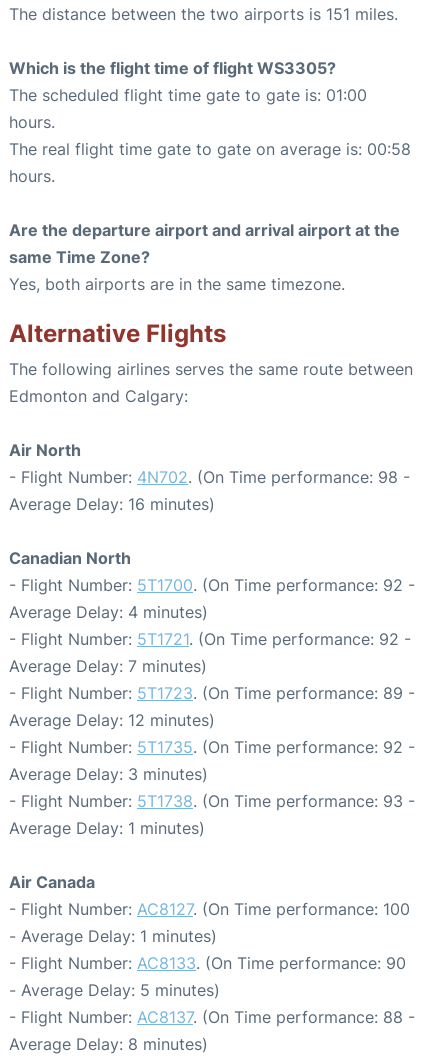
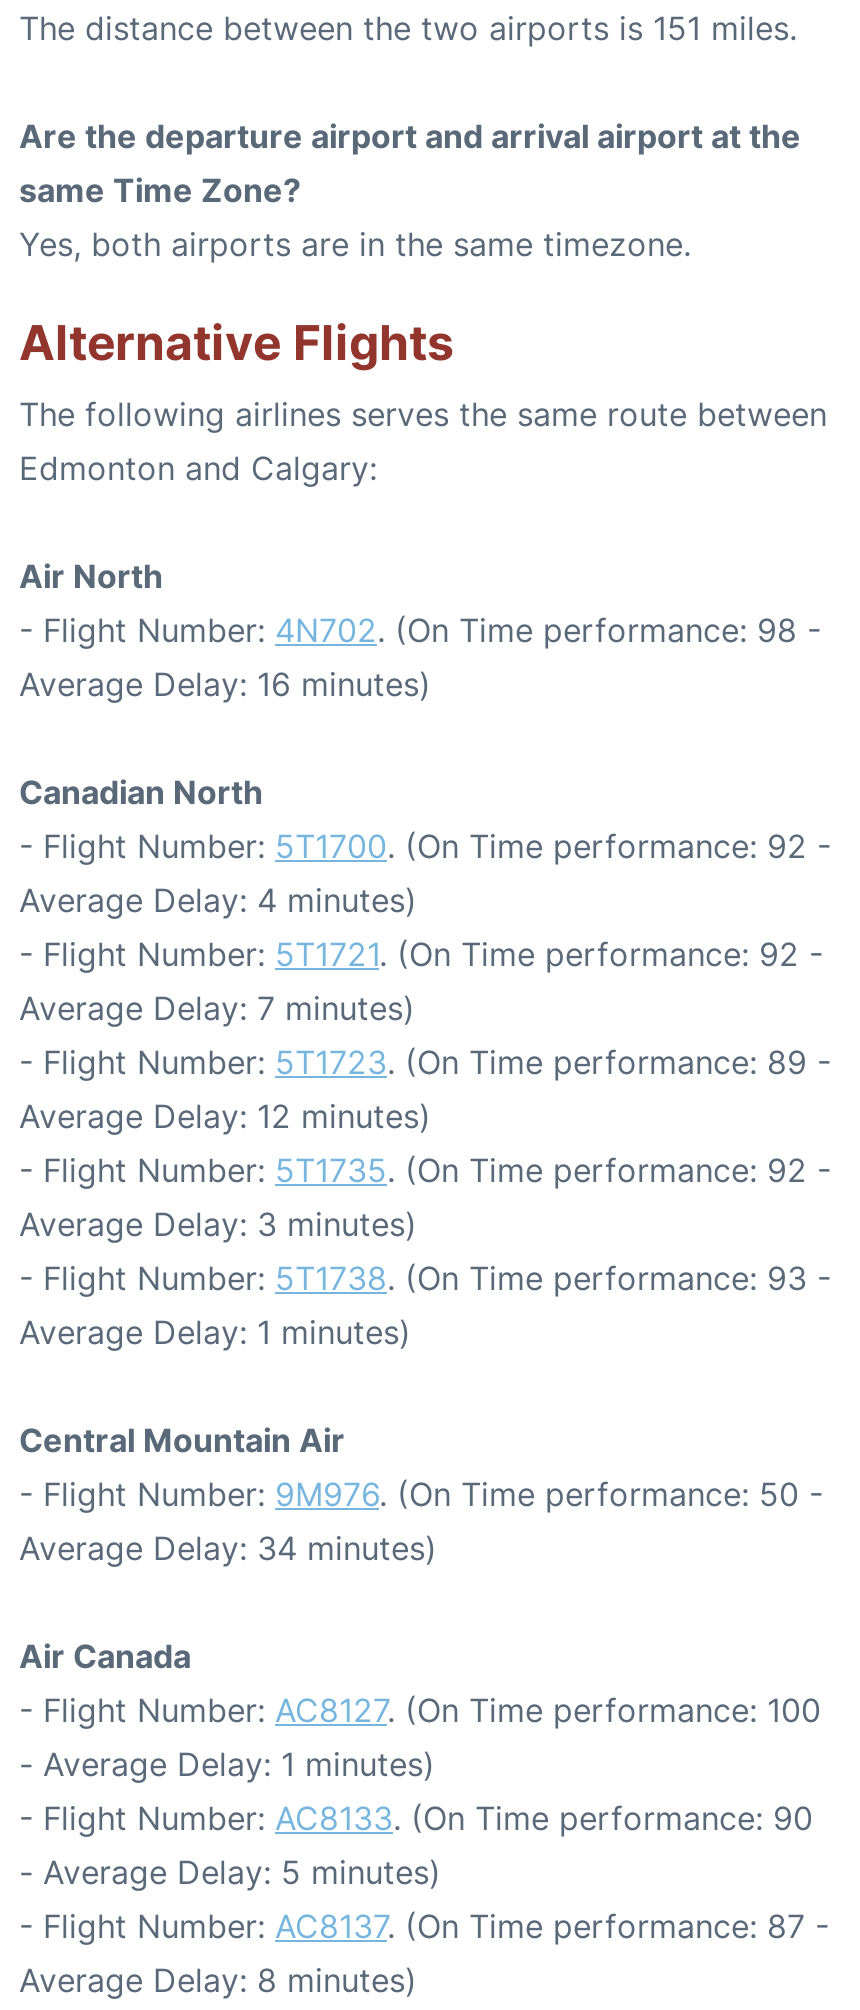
- Which is the flight time of flight WS3305?
- The scheduled flight time gate to gate is: 01:00
- hours.
- The real flight time gate to gate on average is: 00:58
- hours.

moved up: Are the departure airport and arrival airport at the | same Time Zone? | Yes, both airports are in the same timezone. | ... | - Flight Number: 5T1738. (On Time performance: 93 - | Average Delay: 1 minutes)

+ Central Mountain Air
+ - Flight Number: 9M976. (On Time performance: 50 -
+ Average Delay: 34 minutes)

- - Flight Number: AC8137. (On Time performance: 88 -
+ - Flight Number: AC8137. (On Time performance: 87 -
